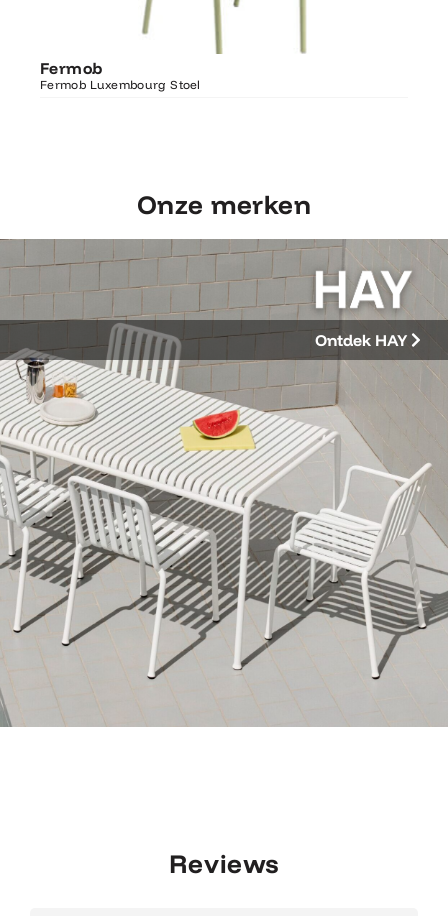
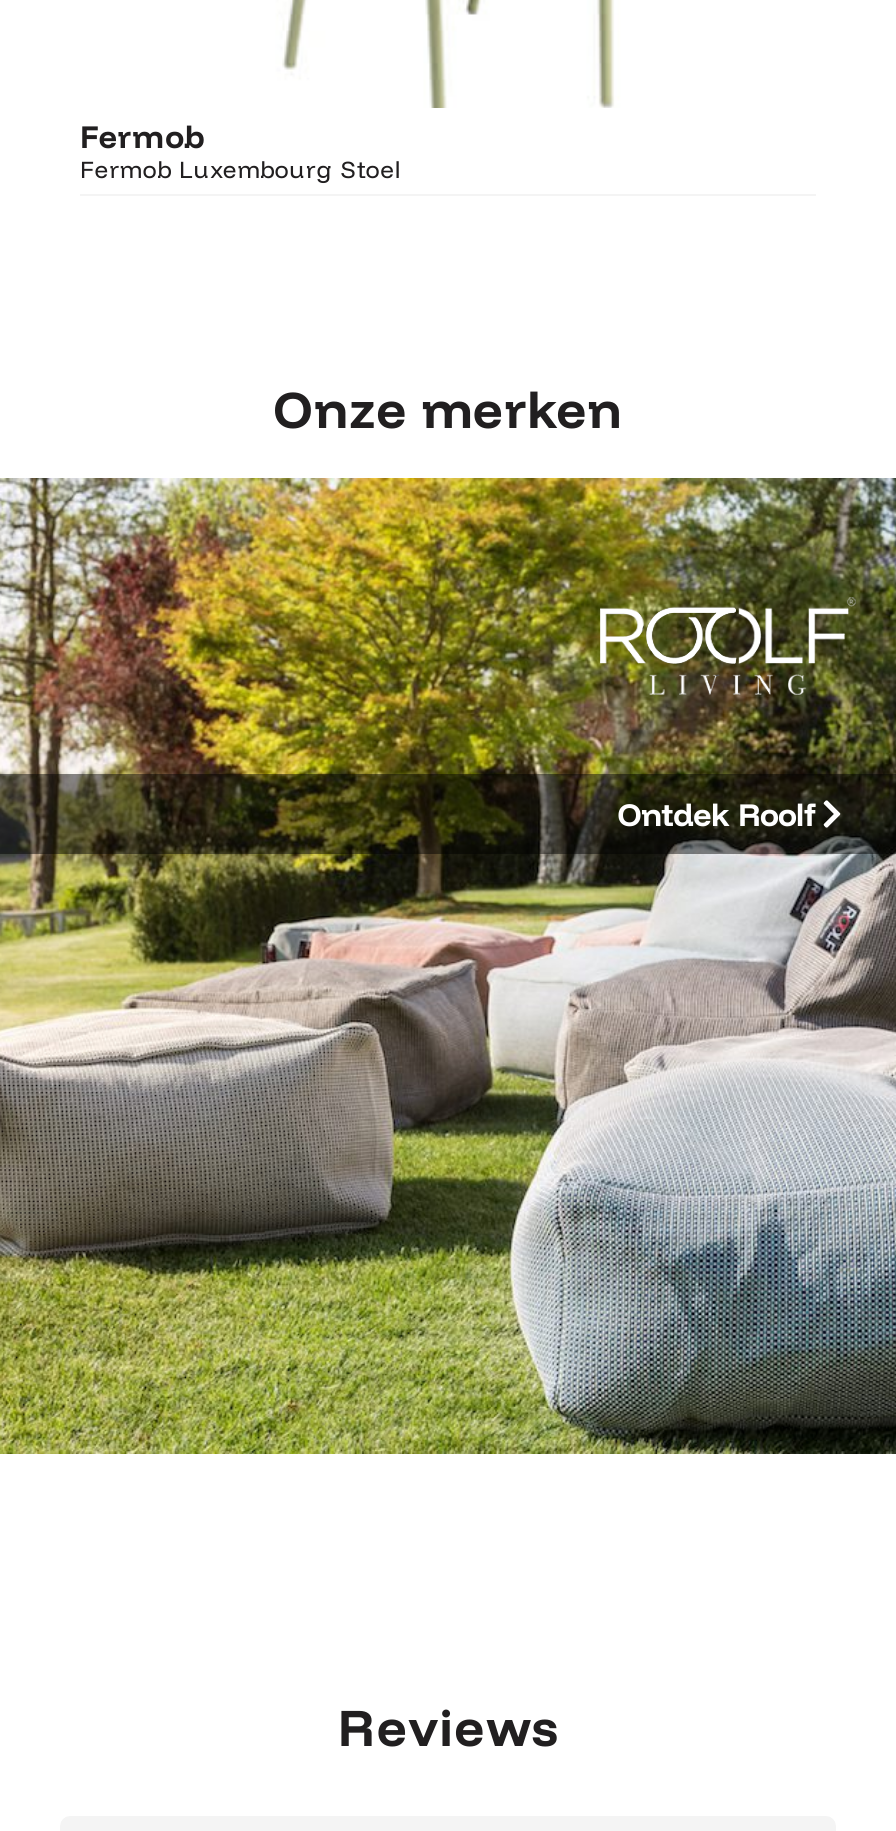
- [image]
- Ontdek HAY
+ [image]
+ Ontdek Roolf
